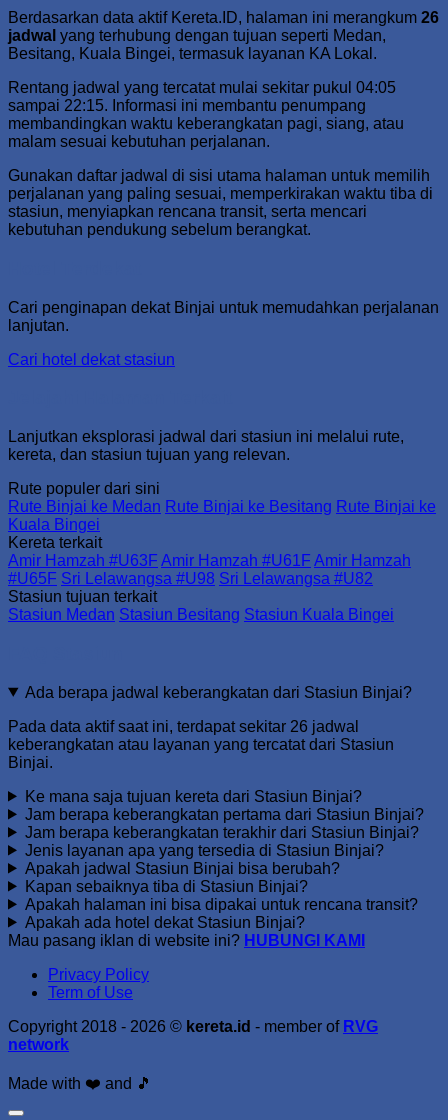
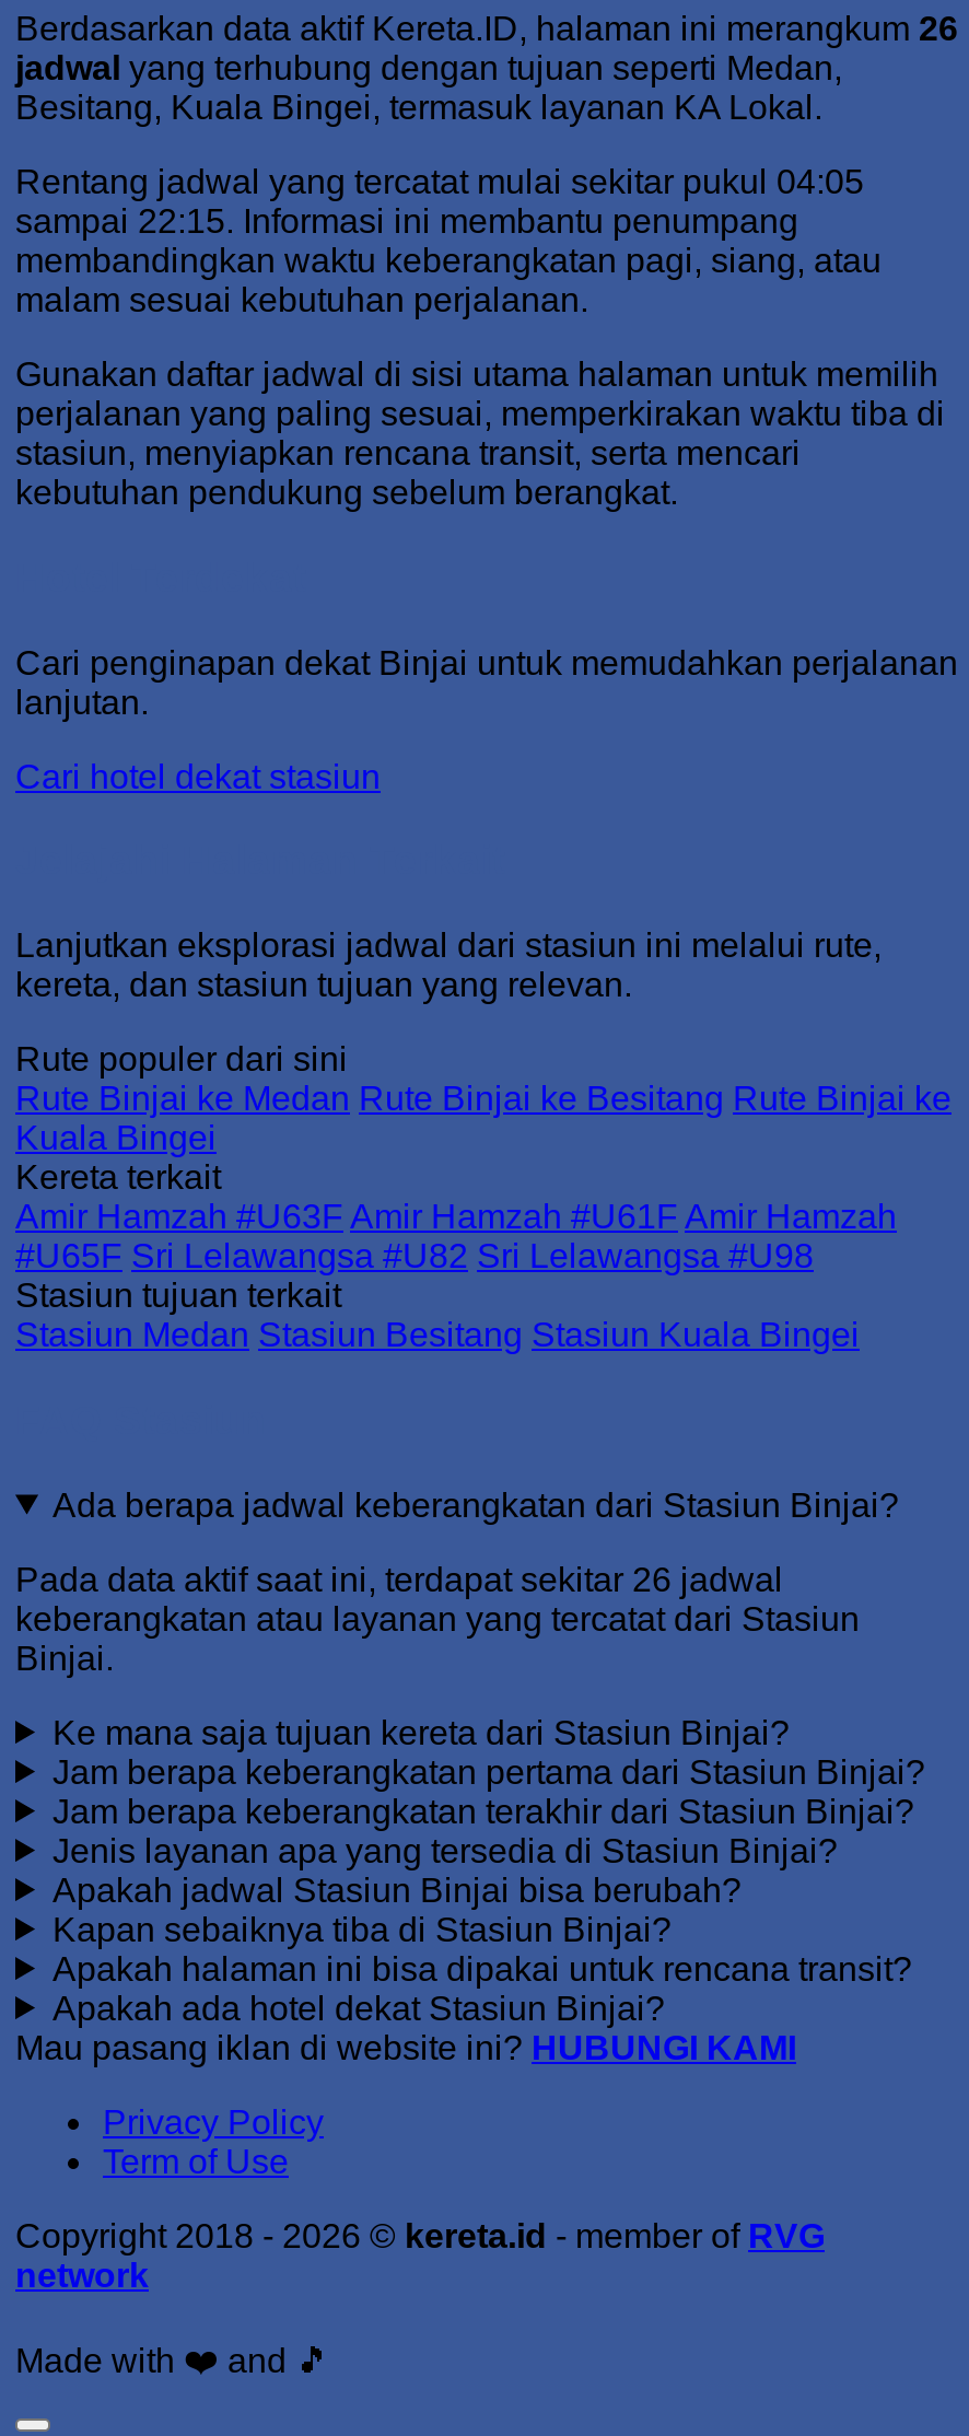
- #U65F Sri Lelawangsa #U98 Sri Lelawangsa #U82
+ #U65F Sri Lelawangsa #U82 Sri Lelawangsa #U98
